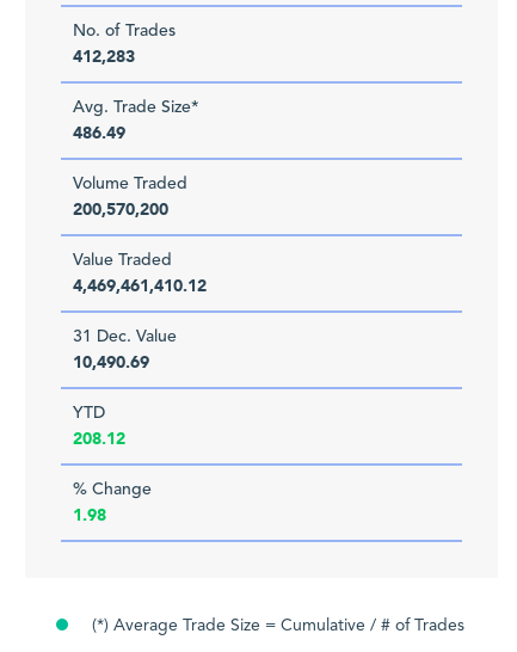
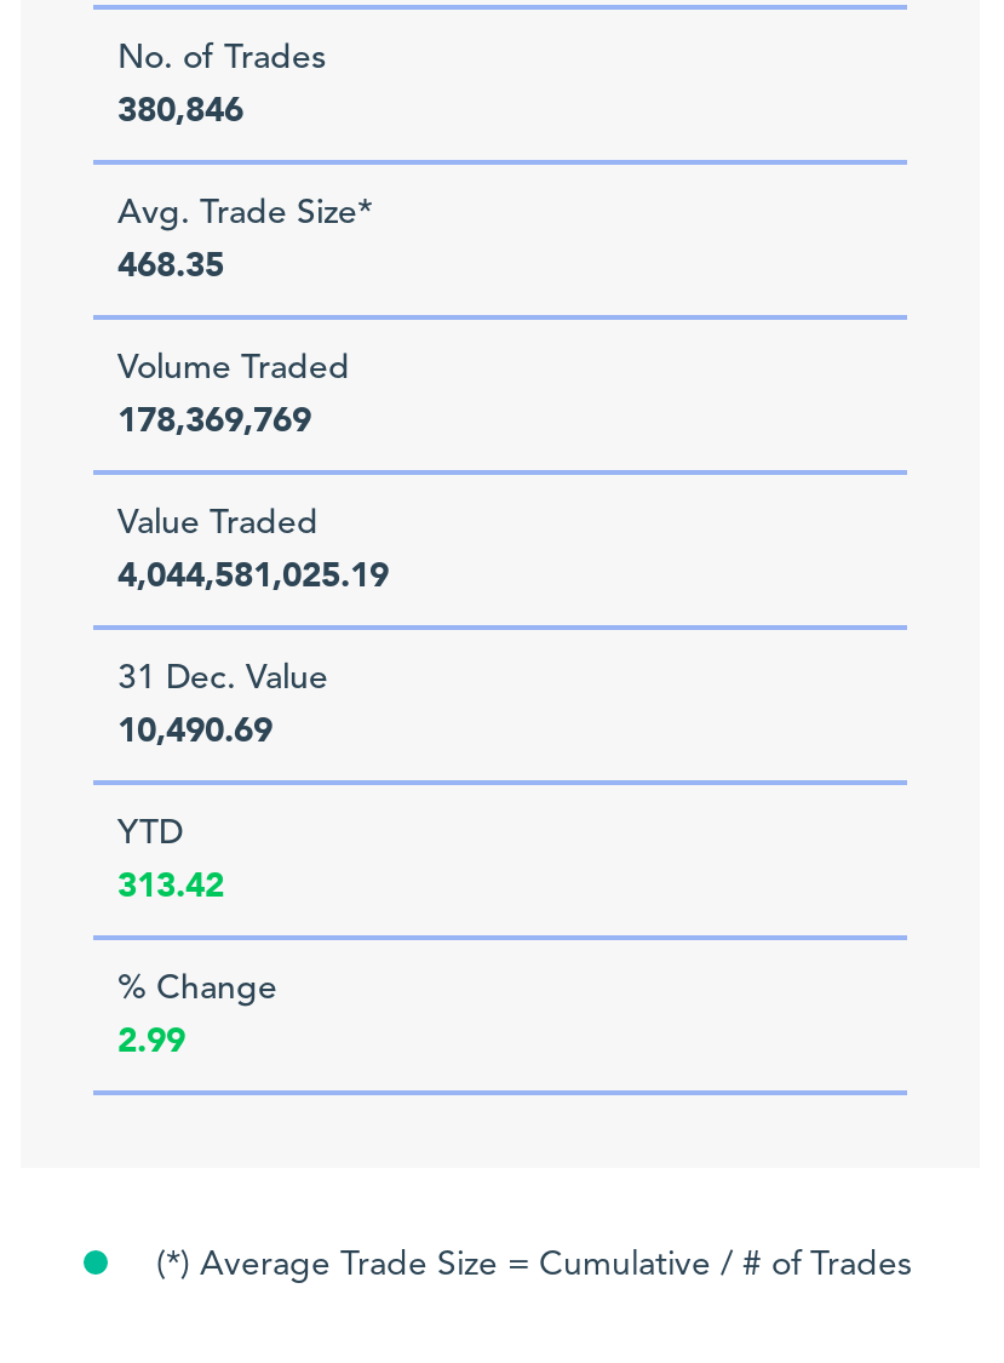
- 412,283
+ 380,846

- 486.49
+ 468.35

- 200,570,200
+ 178,369,769

- 4,469,461,410.12
+ 4,044,581,025.19

- 208.12
+ 313.42

- 1.98
+ 2.99
